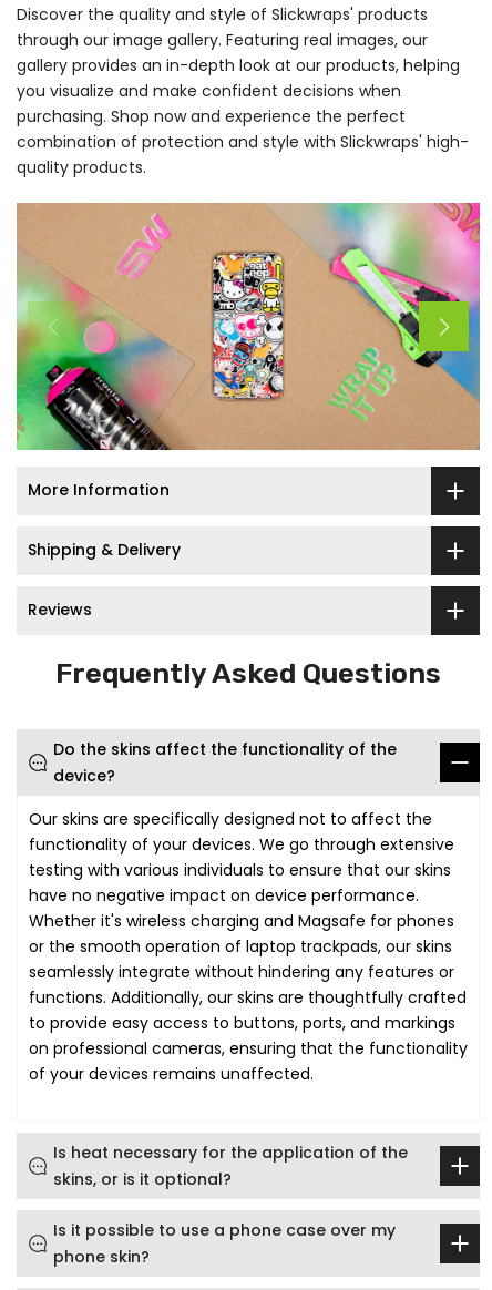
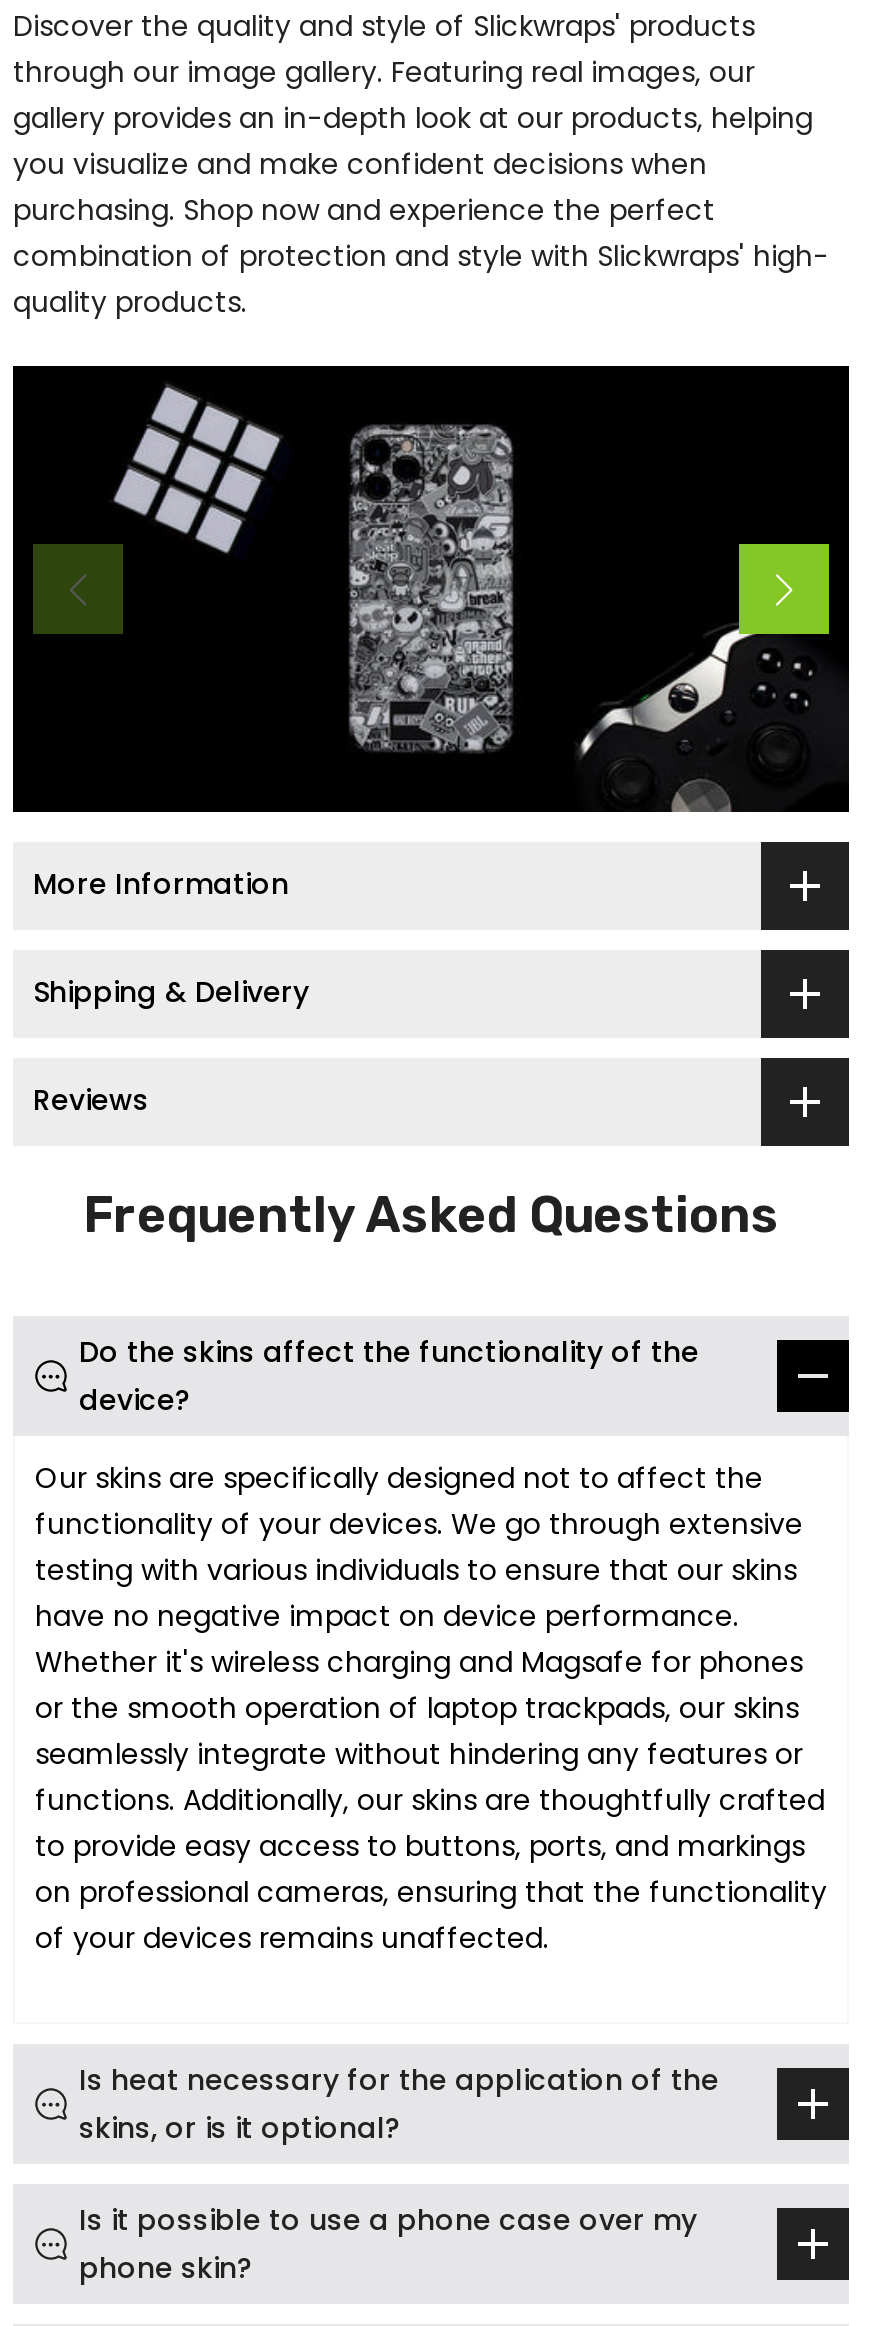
- [image]
+ [image]
